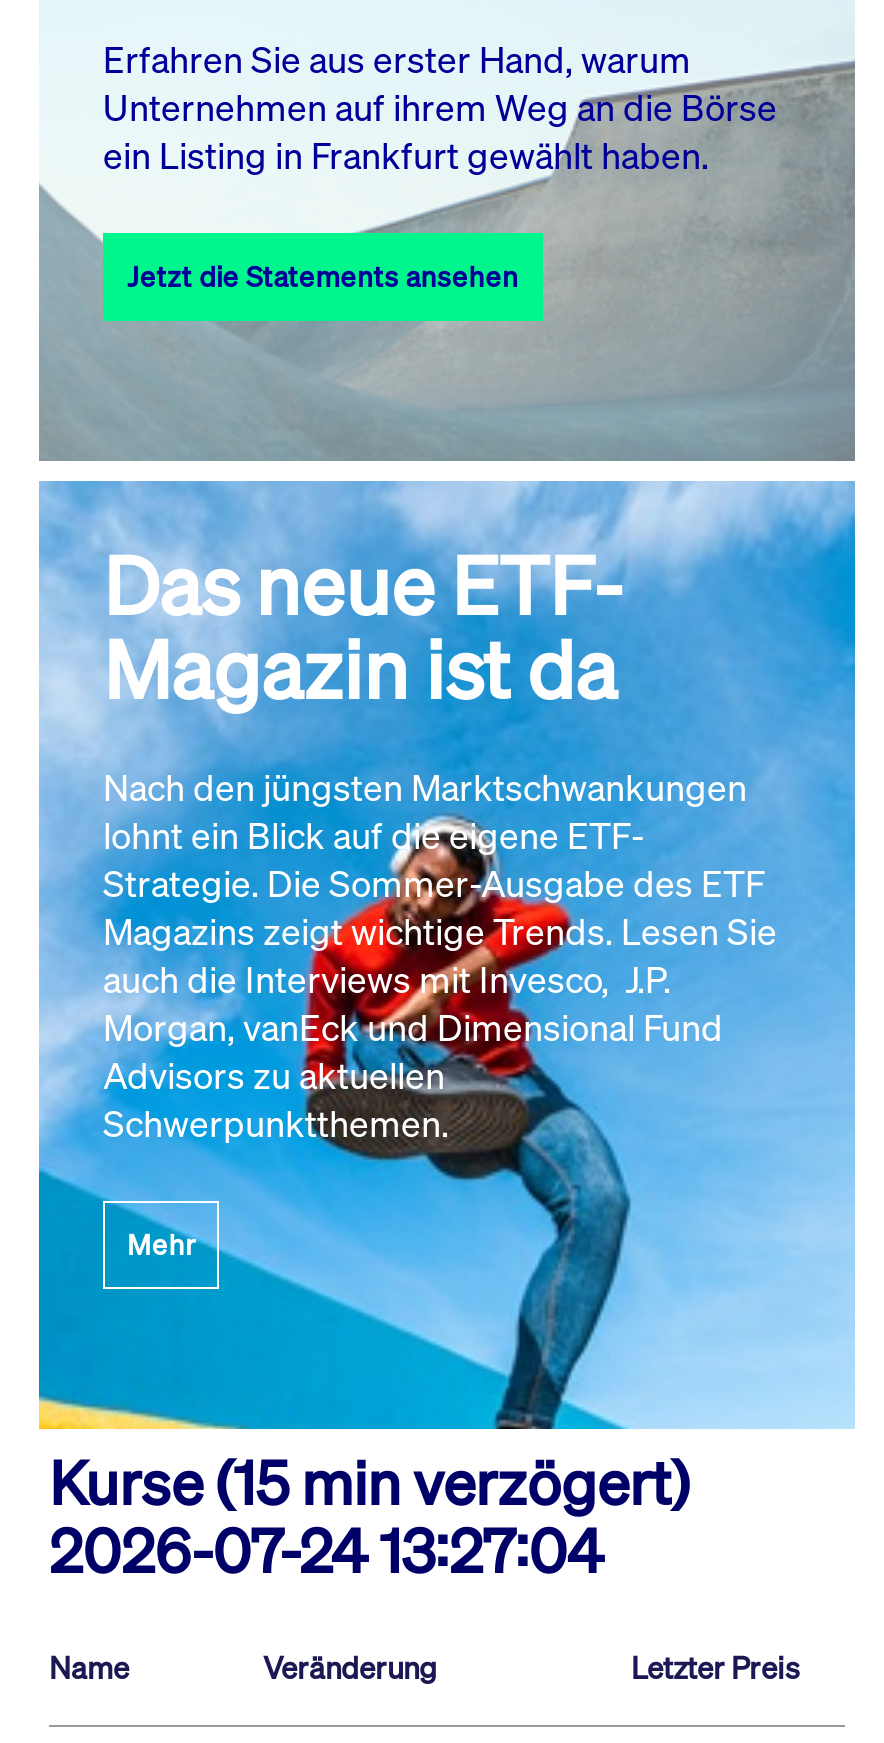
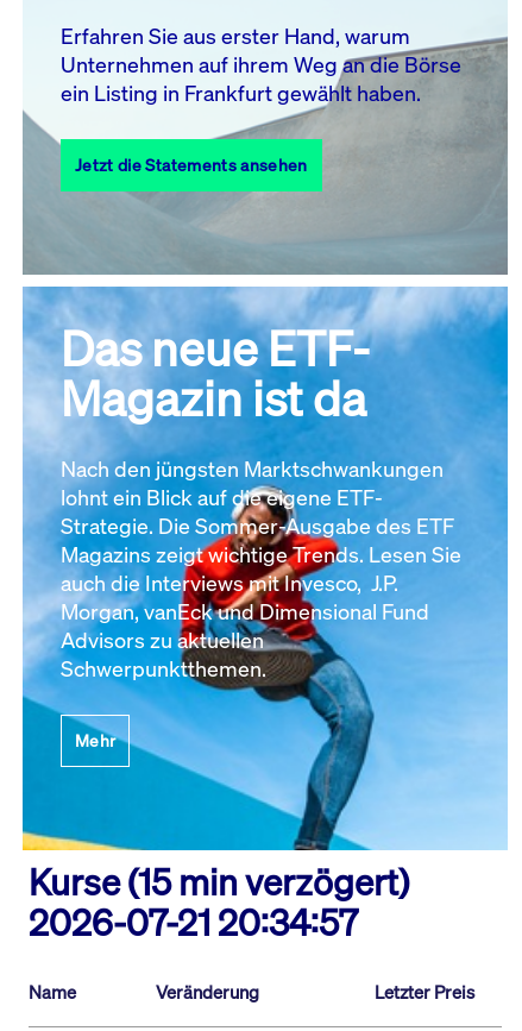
- 2026-07-24 13:27:04
+ 2026-07-21 20:34:57
